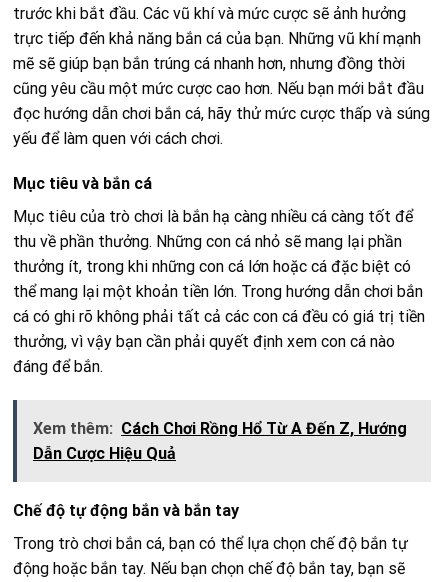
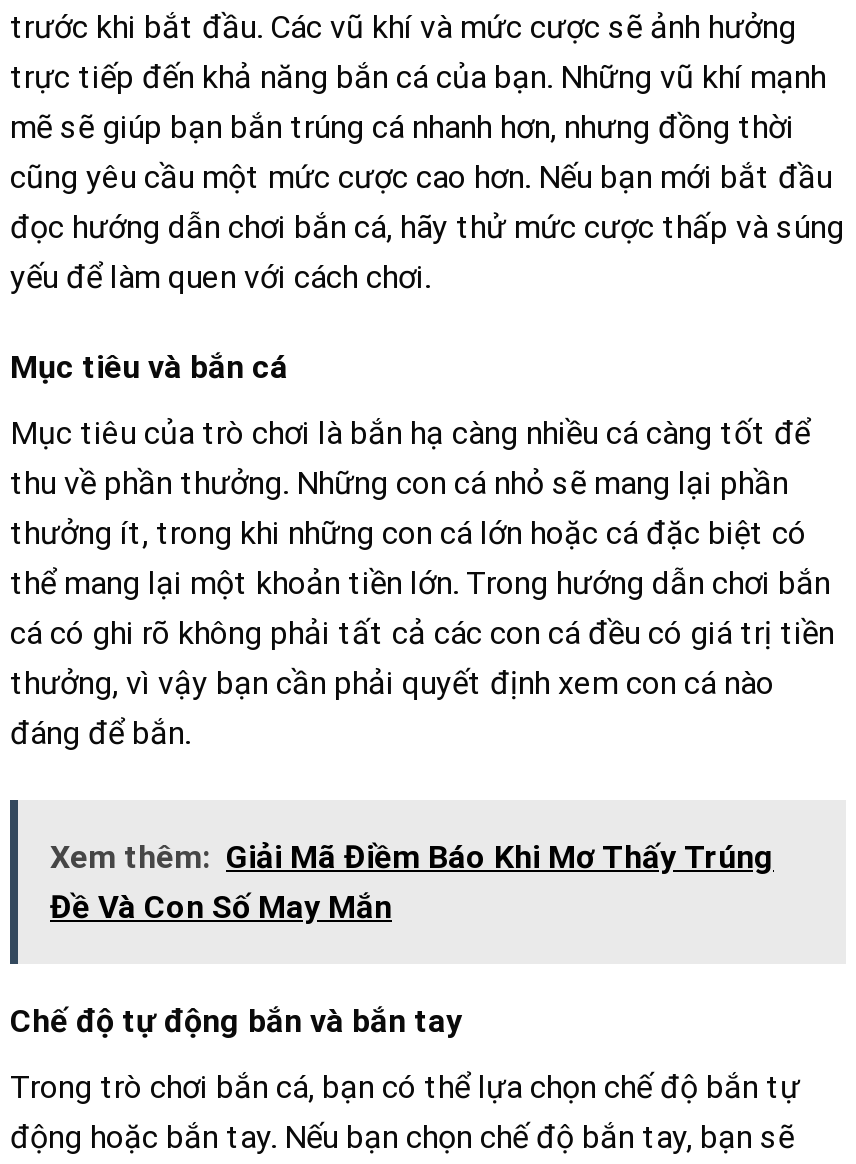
- Xem thêm: Cách Chơi Rồng Hổ Từ A Đến Z, Hướng
- Dẫn Cược Hiệu Quả
+ Xem thêm: Giải Mã Điềm Báo Khi Mơ Thấy Trúng
+ Đề Và Con Số May Mắn
